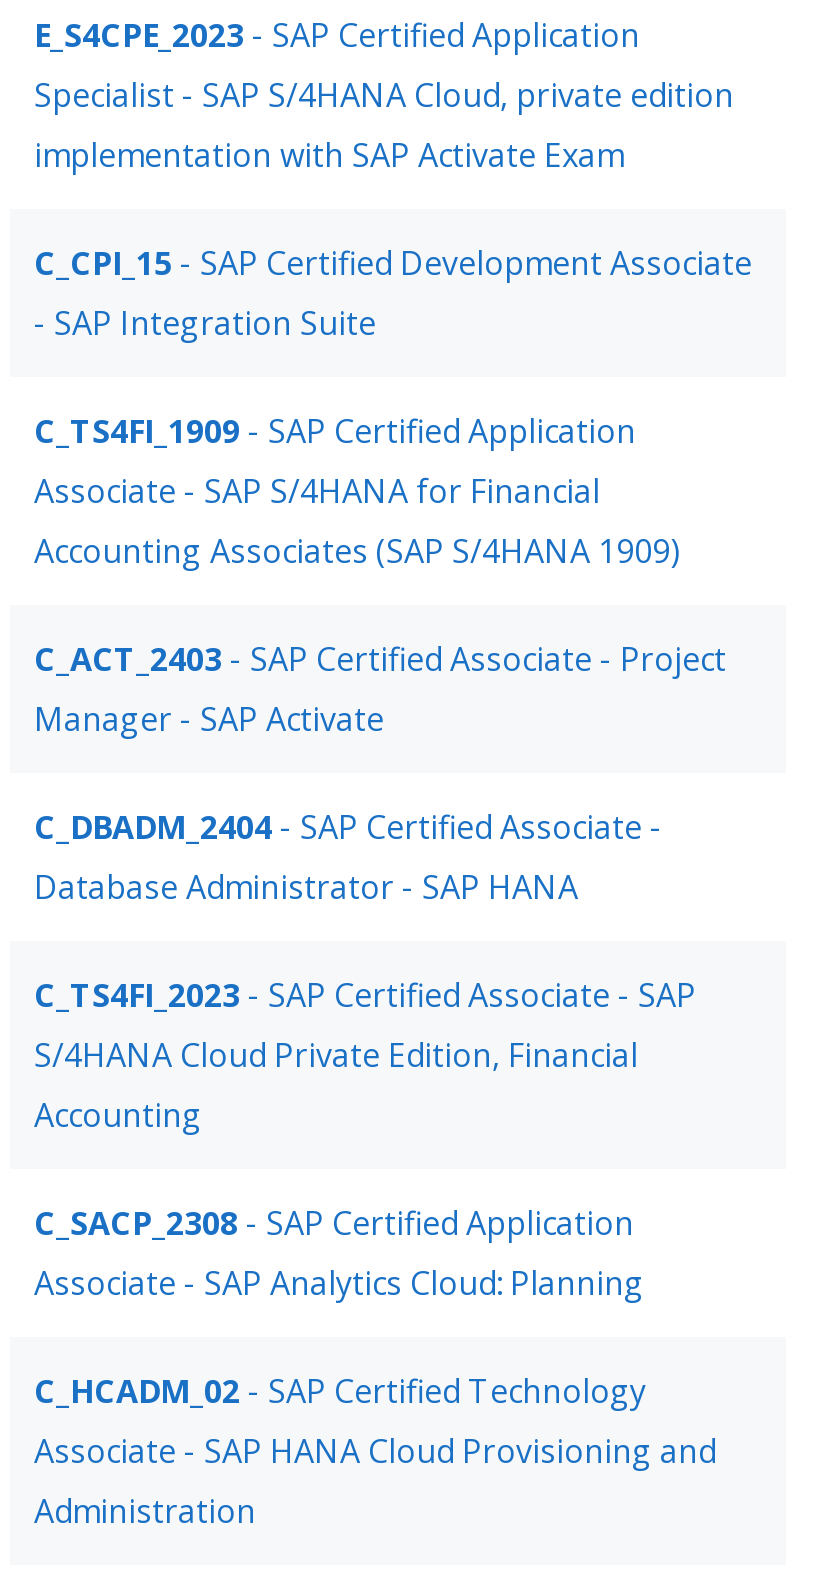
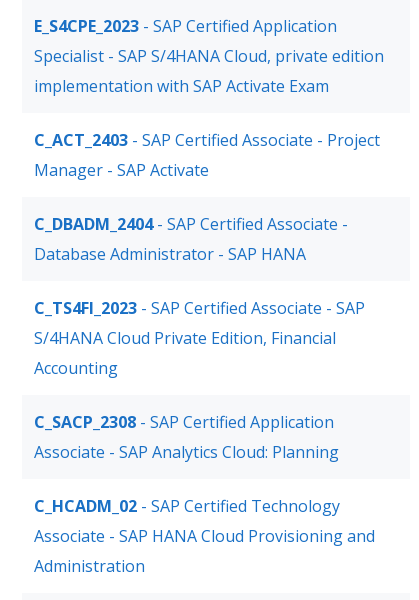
- C_CPI_15 - SAP Certified Development Associate
- - SAP Integration Suite
- C_TS4FI_1909 - SAP Certified Application
- Associate - SAP S/4HANA for Financial
- Accounting Associates (SAP S/4HANA 1909)
